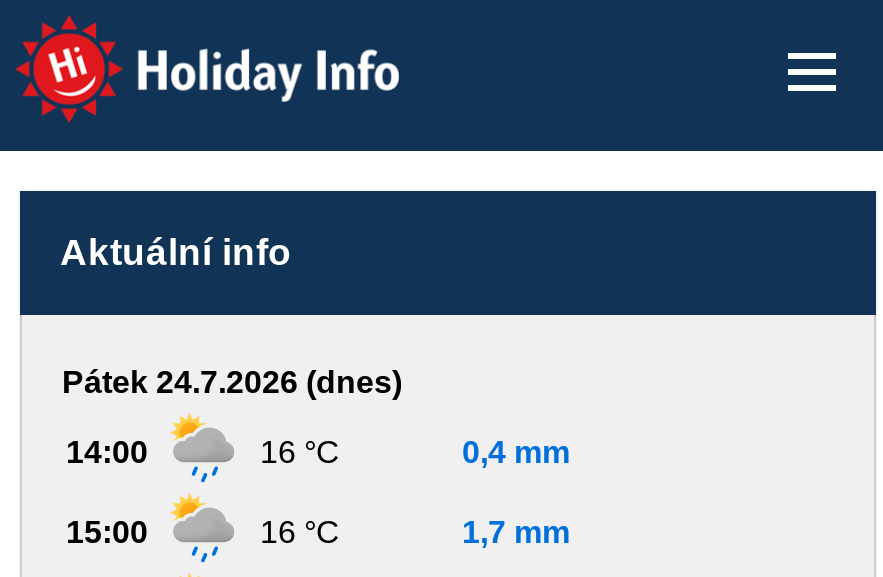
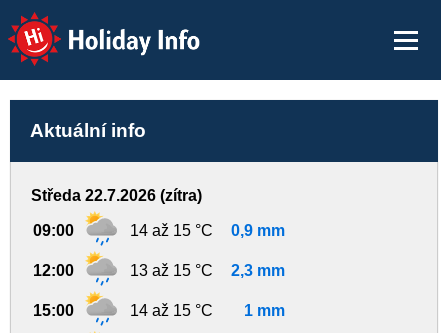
- Pátek 24.7.2026 (dnes)
- 14:00
- 16 °C
- 0,4 mm
+ Středa 22.7.2026 (zítra)
+ 09:00
+ 14 až 15 °C
+ 0,9 mm
+ 12:00
+ 13 až 15 °C
+ 2,3 mm

- 16 °C
- 1,7 mm
+ 14 až 15 °C
+ 1 mm
